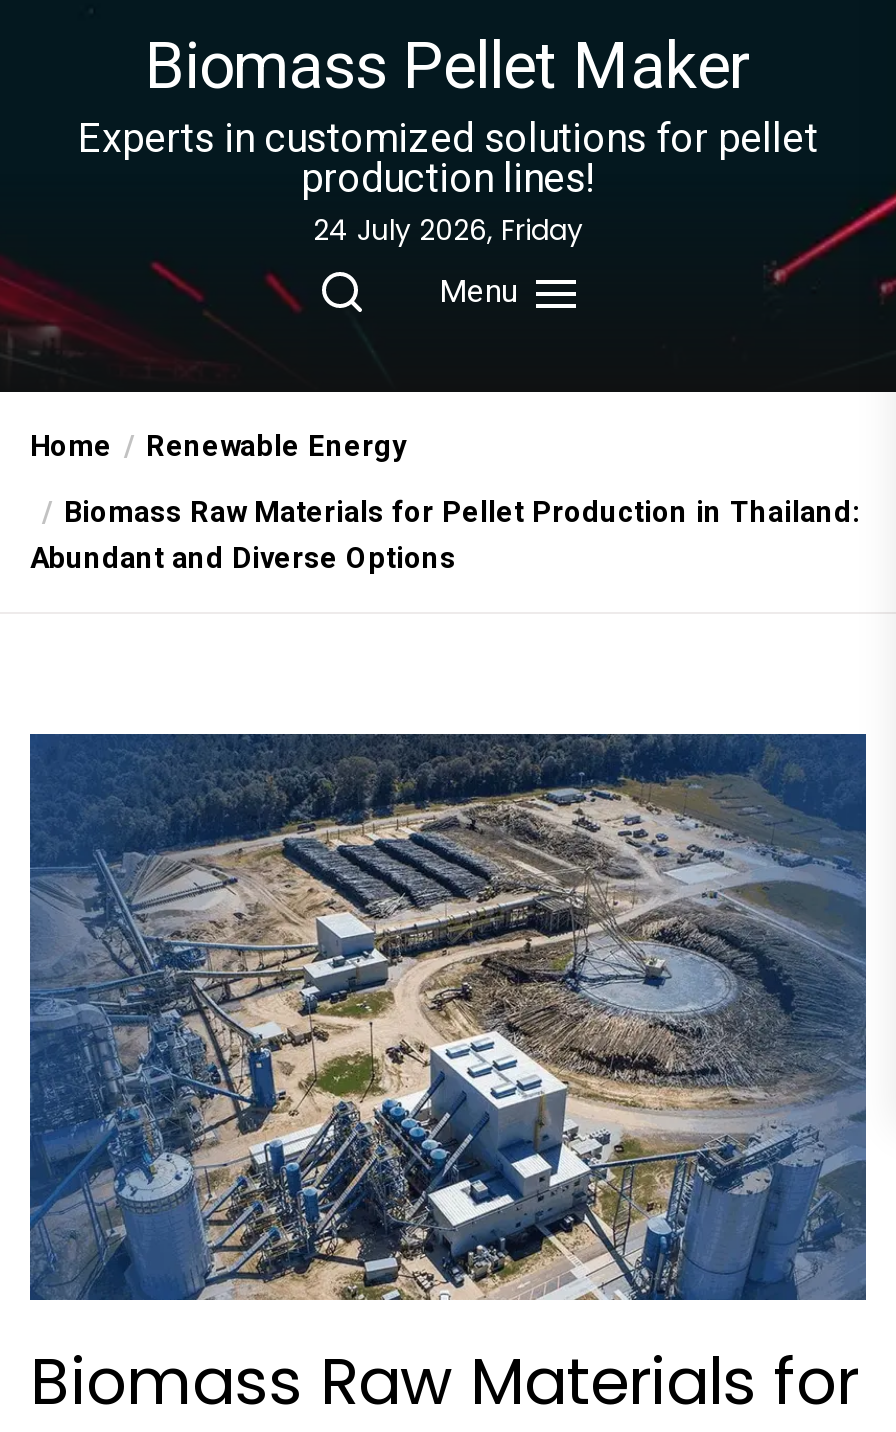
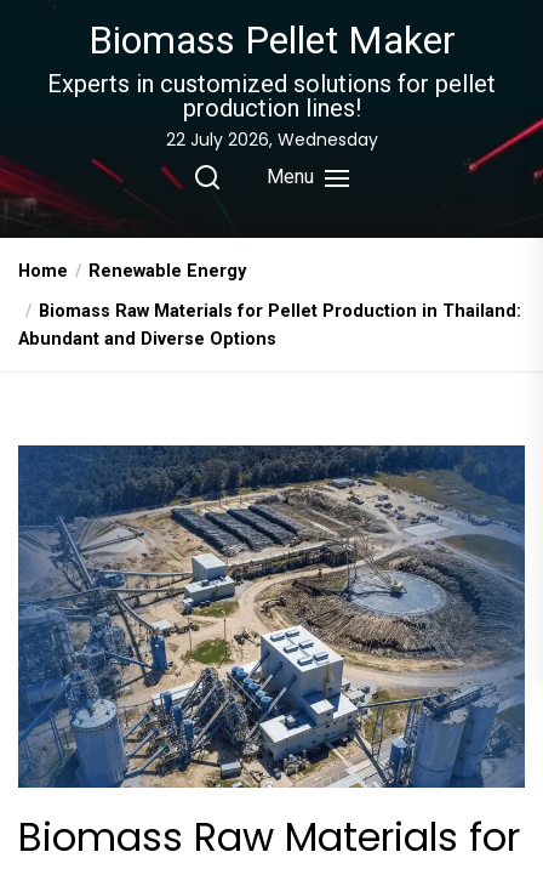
- 24 July 2026, Friday
+ 22 July 2026, Wednesday
